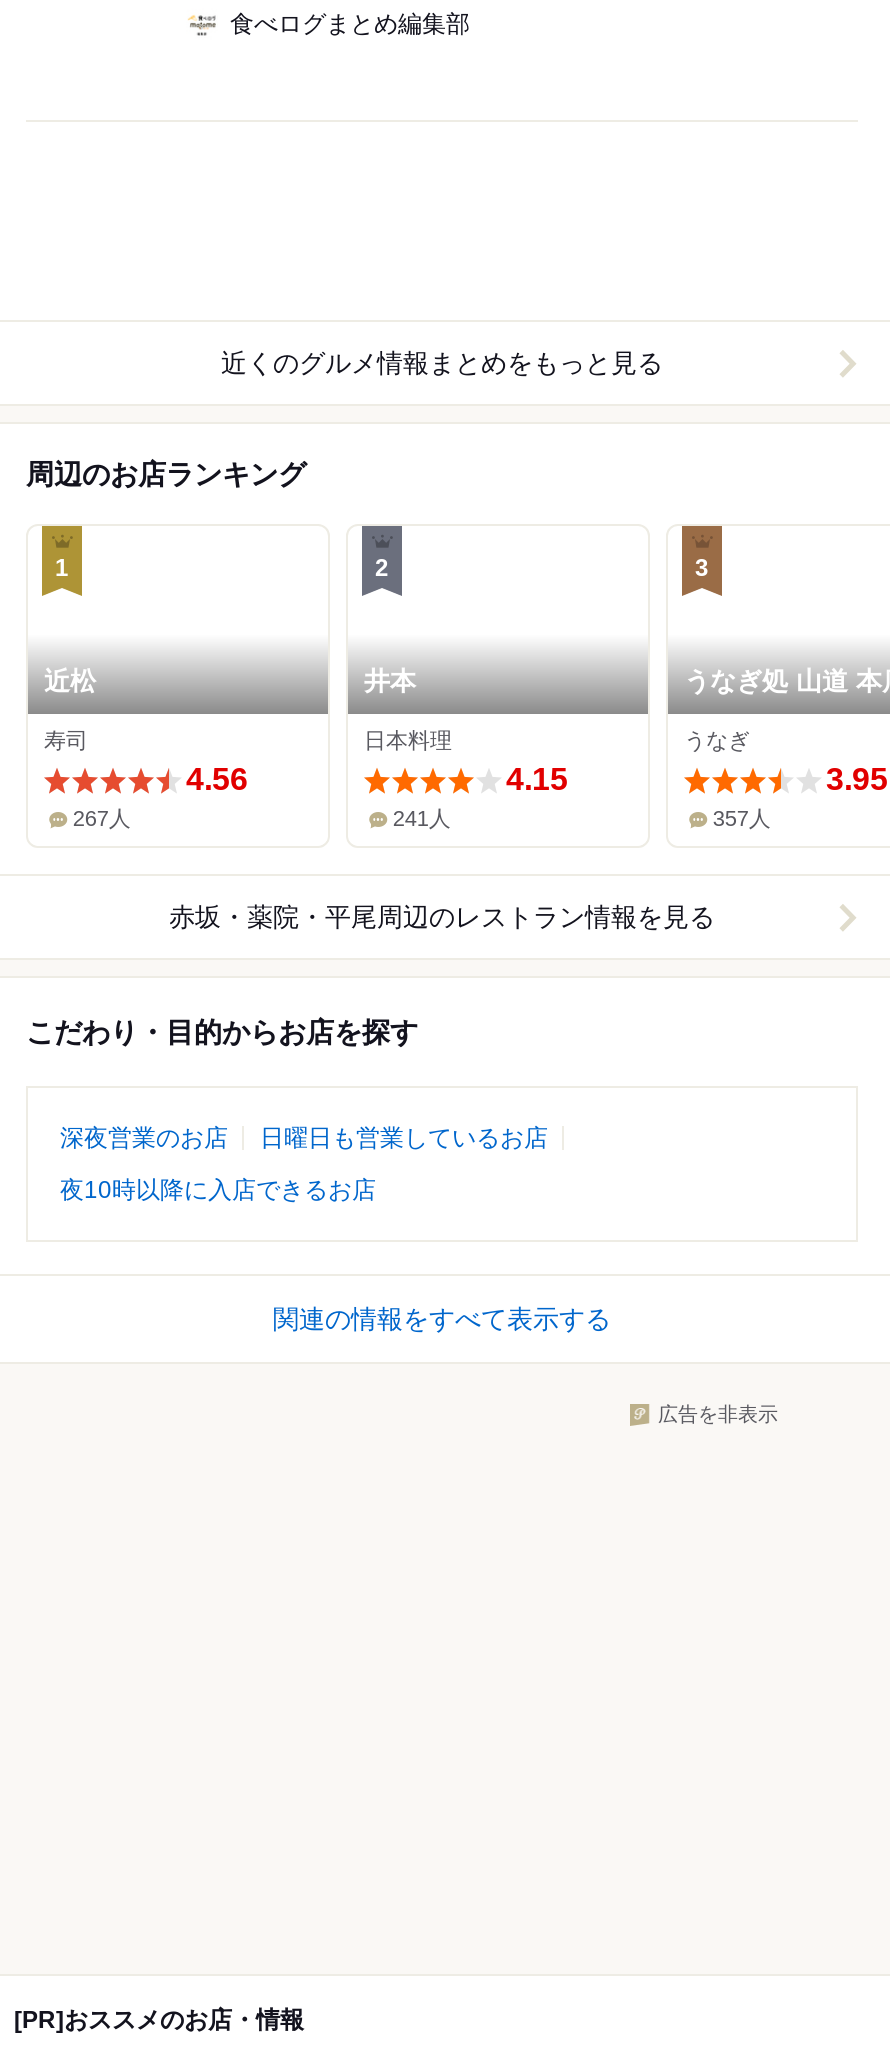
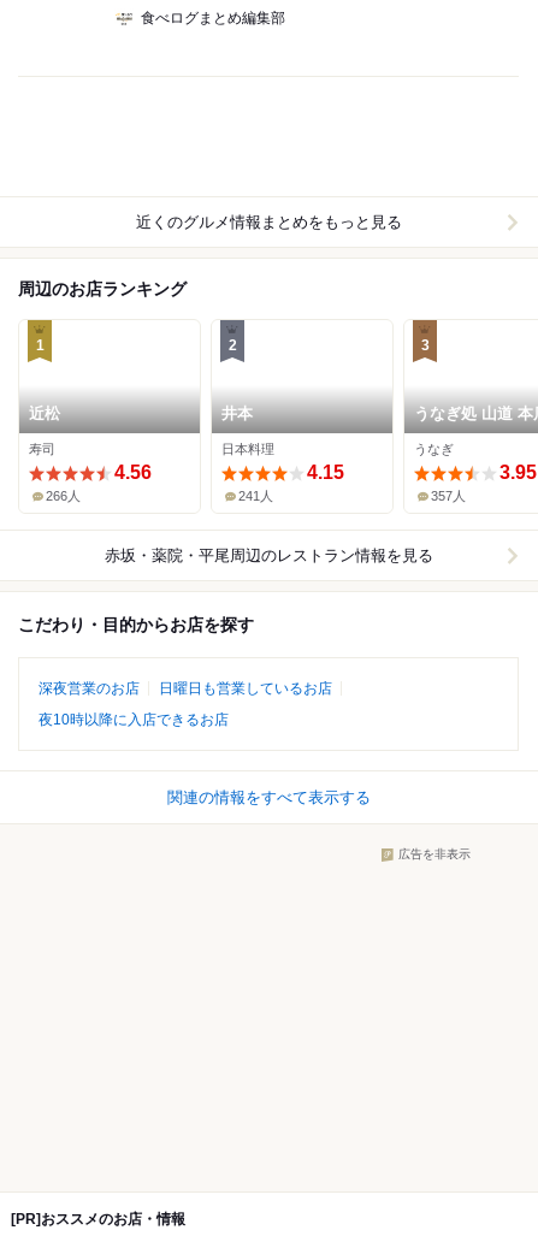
- 267人
+ 266人
